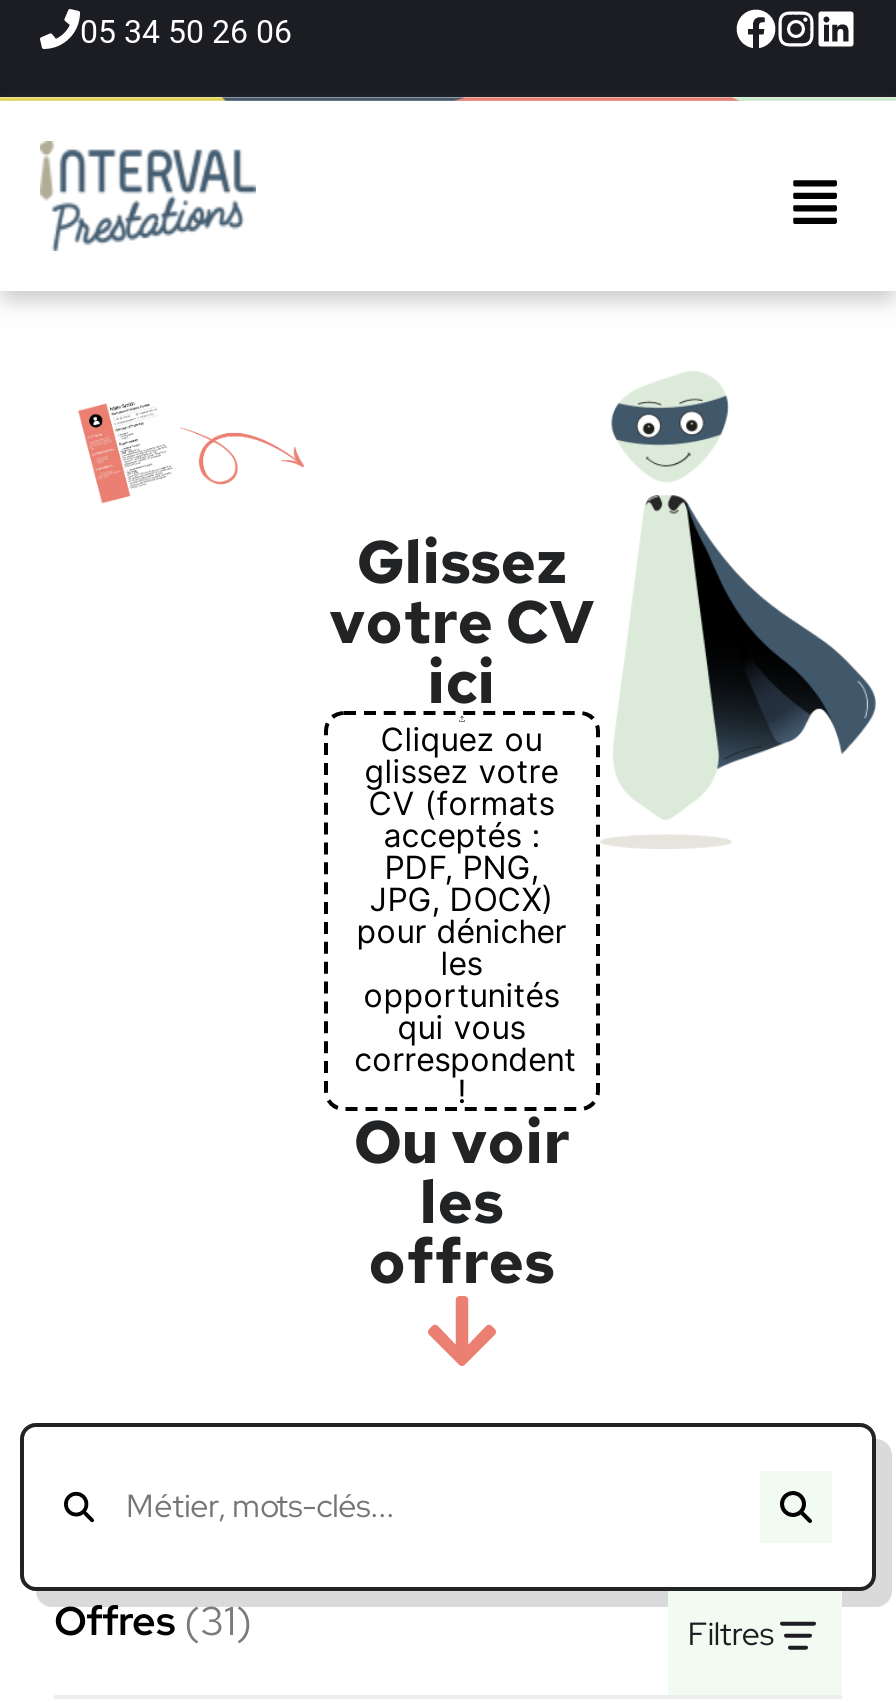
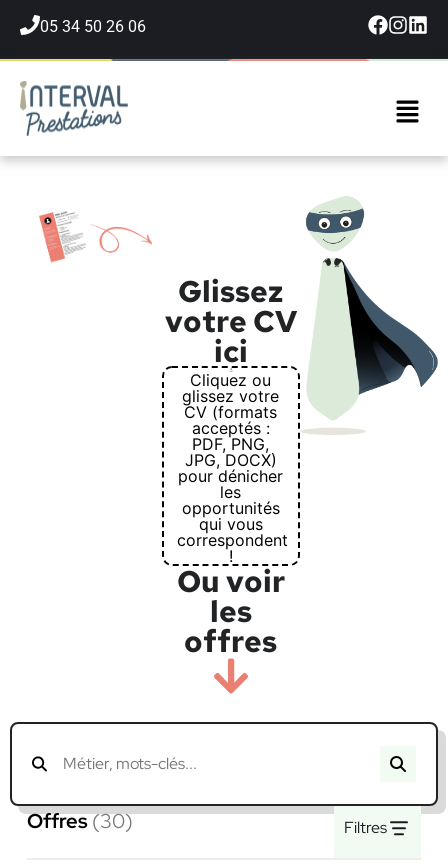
- Offres (31)
+ Offres (30)
